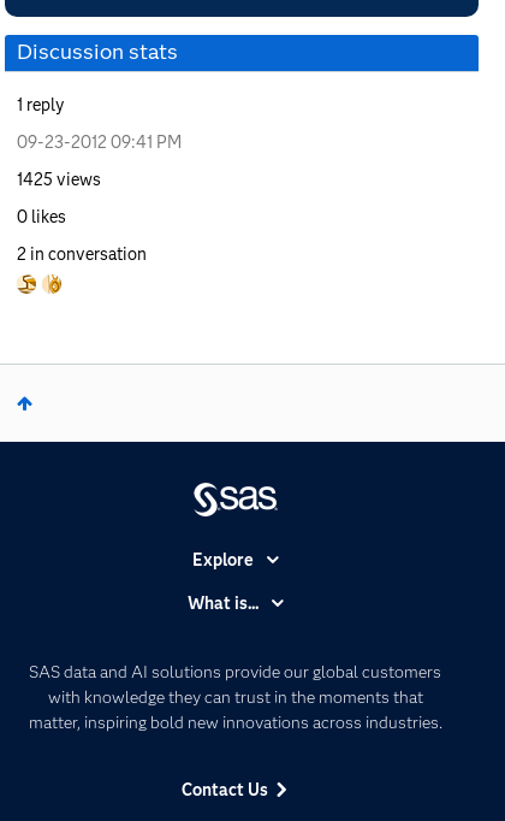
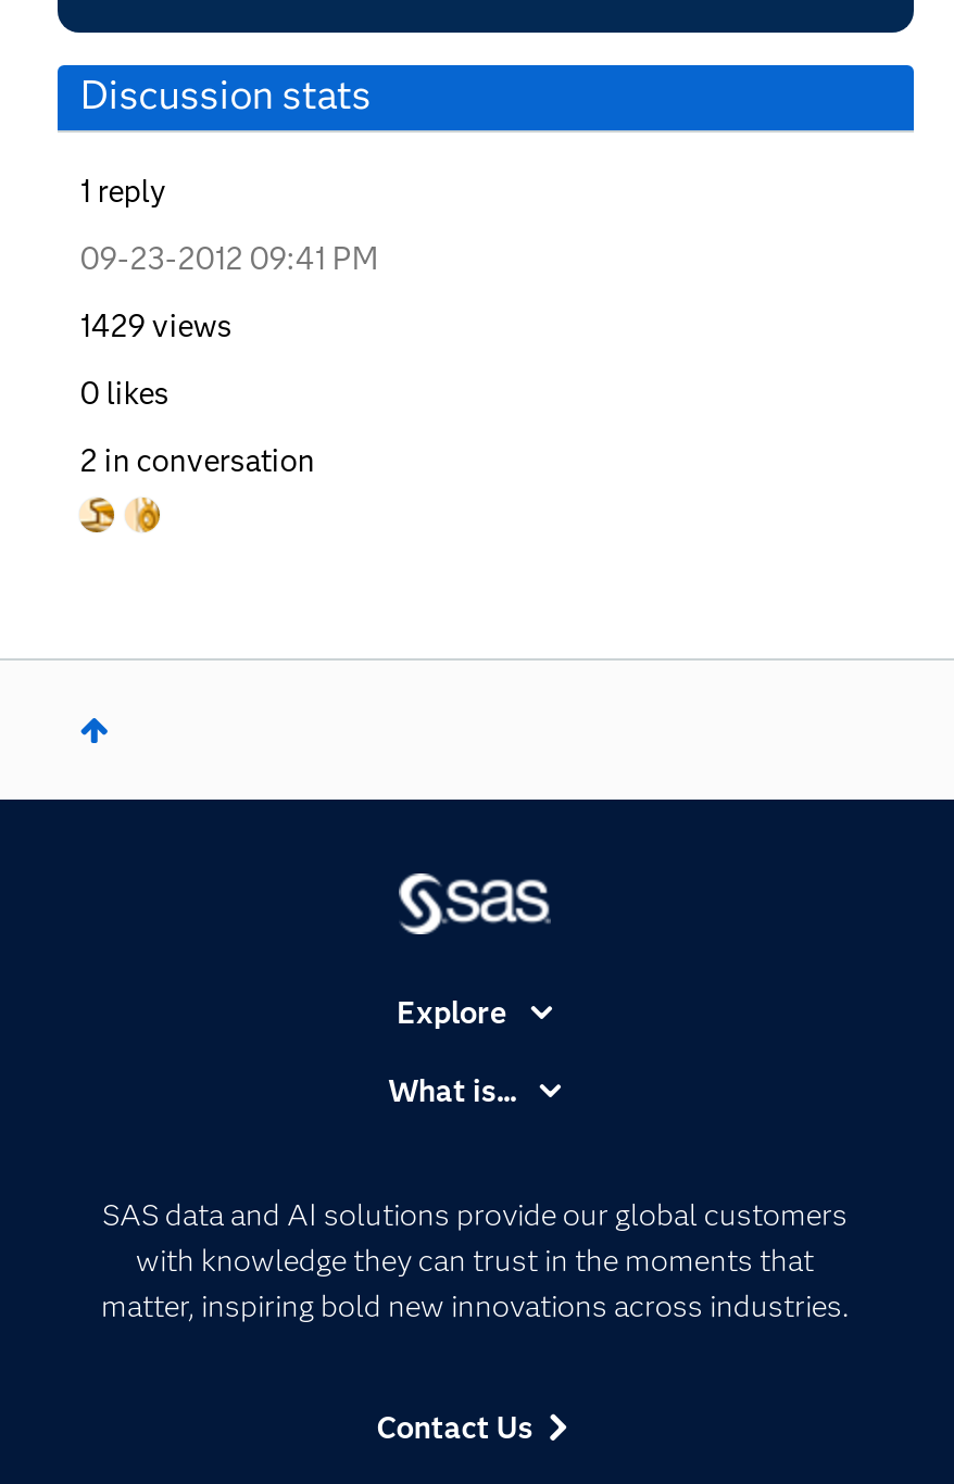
- 1425 views
+ 1429 views
